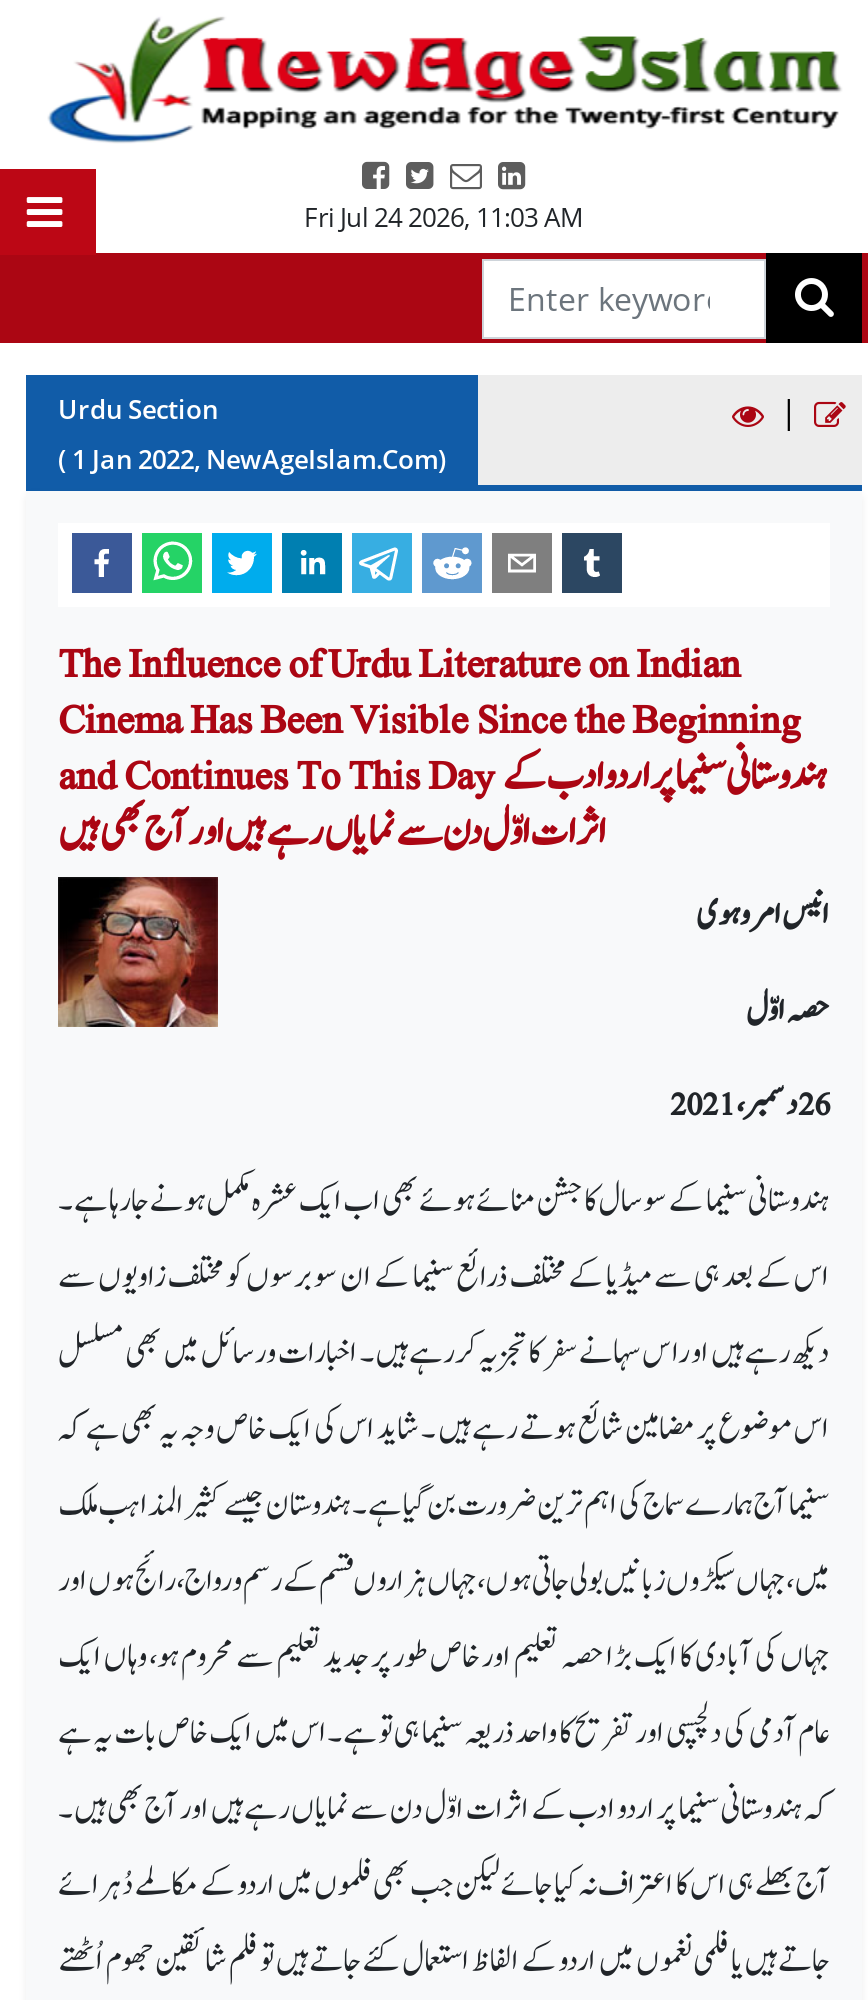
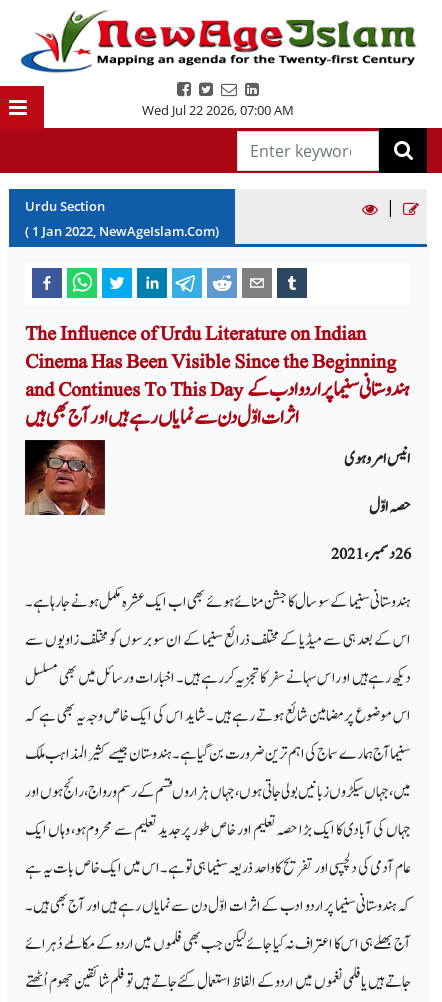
- Fri Jul 24 2026, 11:03 AM
+ Wed Jul 22 2026, 07:00 AM
